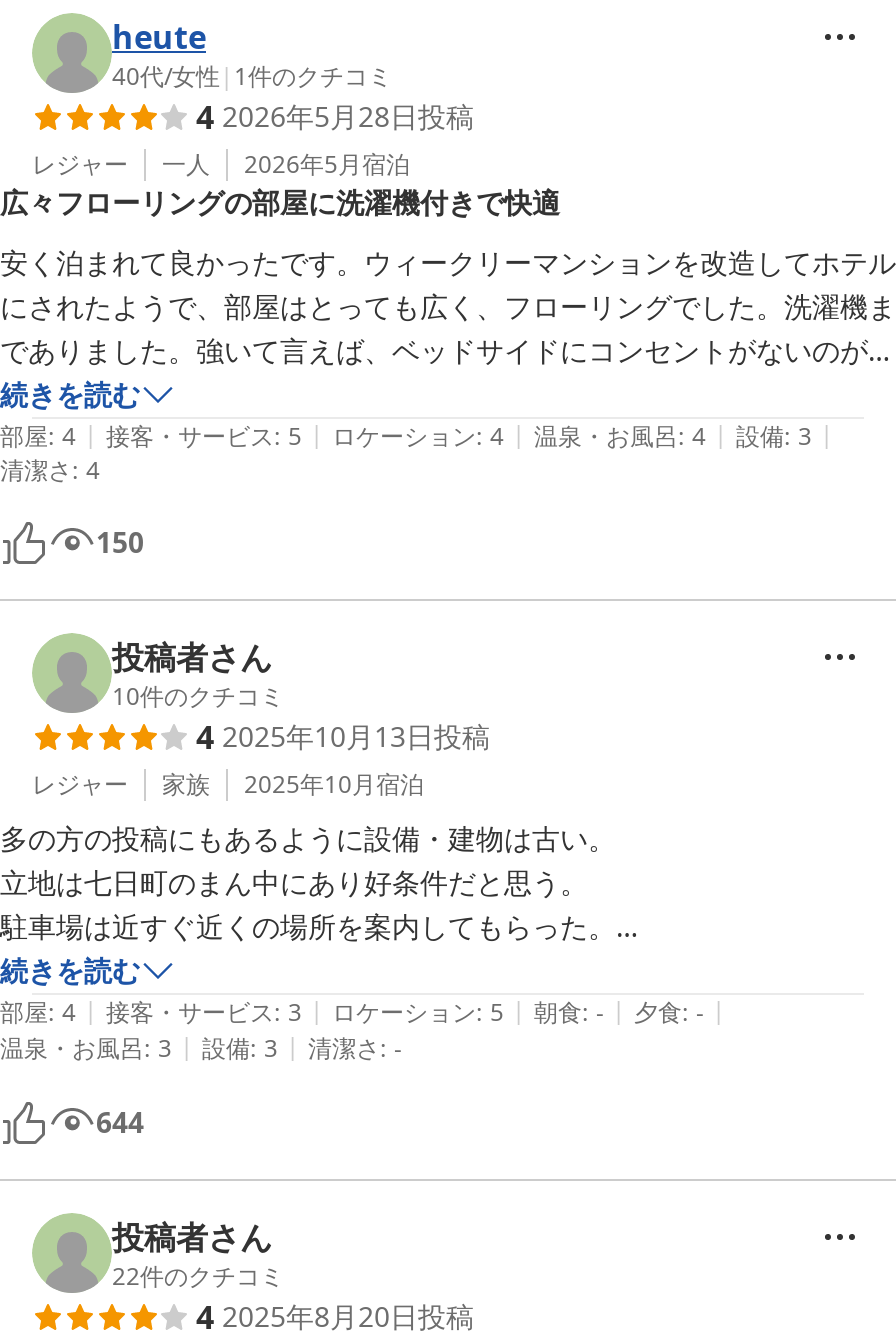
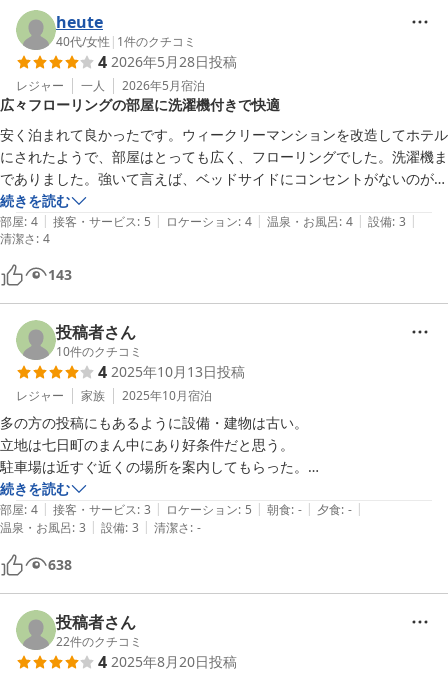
- 150
+ 143

- 644
+ 638
